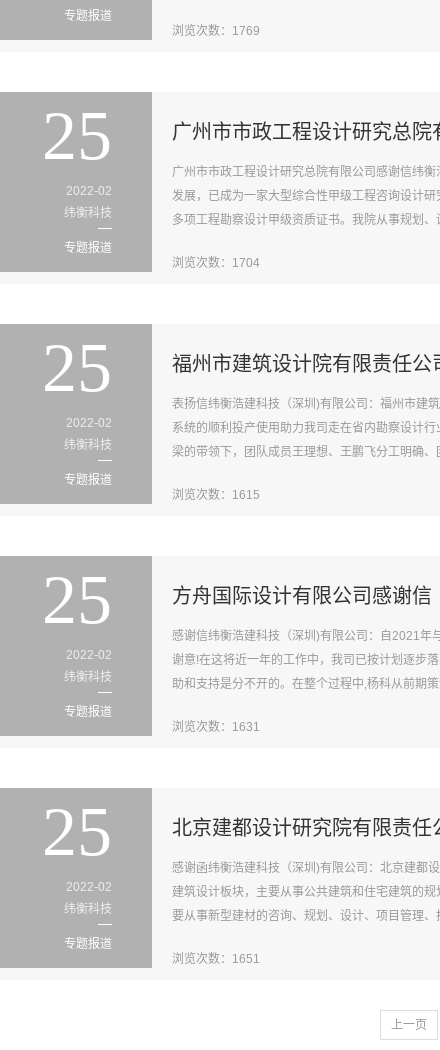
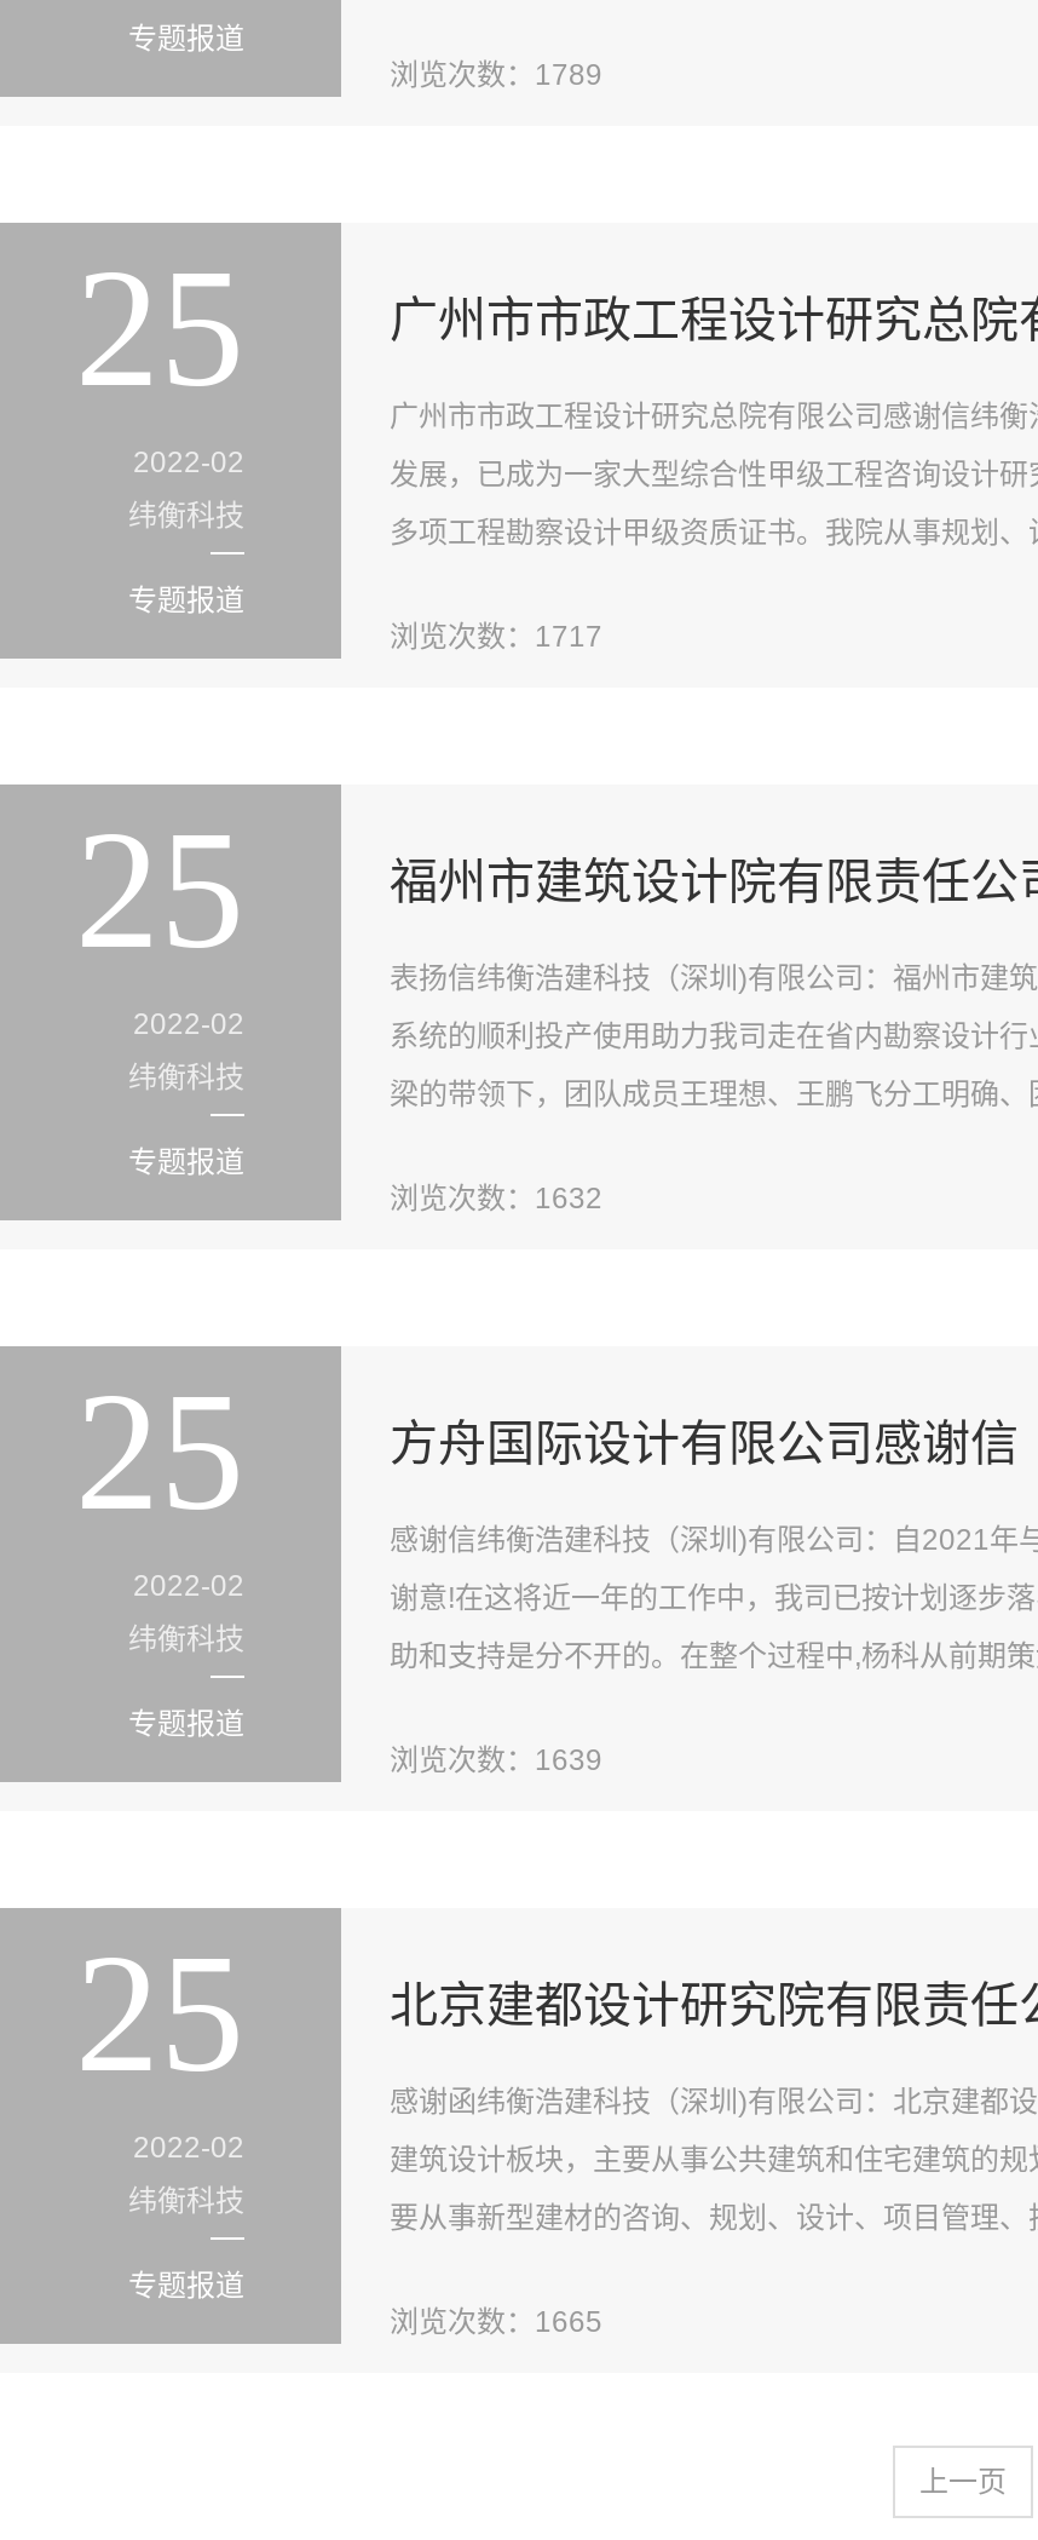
- 浏览次数：1769
+ 浏览次数：1789

- 浏览次数：1704
+ 浏览次数：1717

- 浏览次数：1615
+ 浏览次数：1632

- 浏览次数：1631
+ 浏览次数：1639

- 浏览次数：1651
+ 浏览次数：1665
